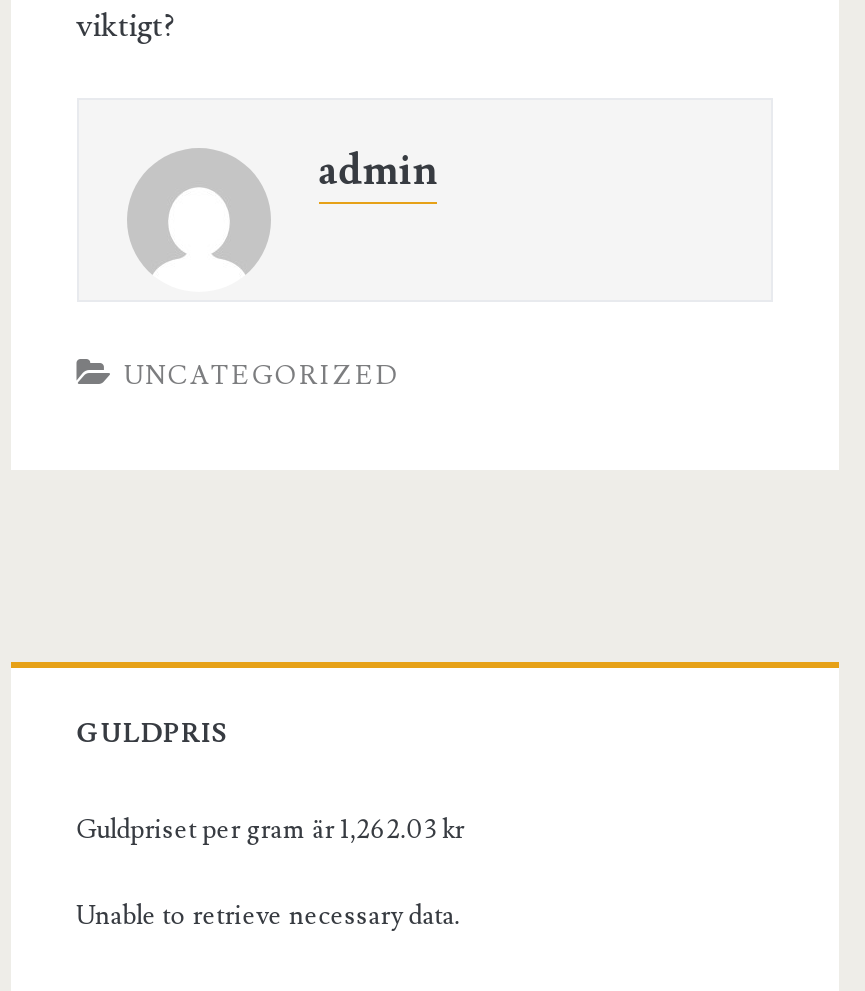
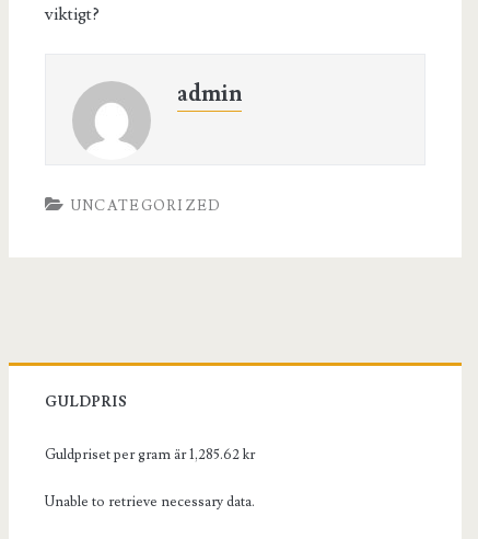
- Guldpriset per gram är 1,262.03 kr
+ Guldpriset per gram är 1,285.62 kr
